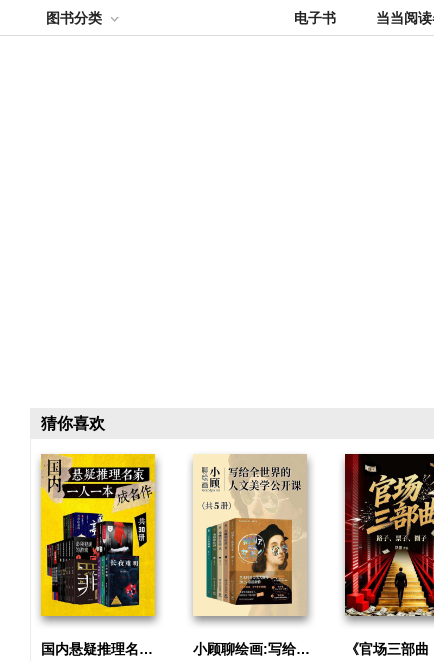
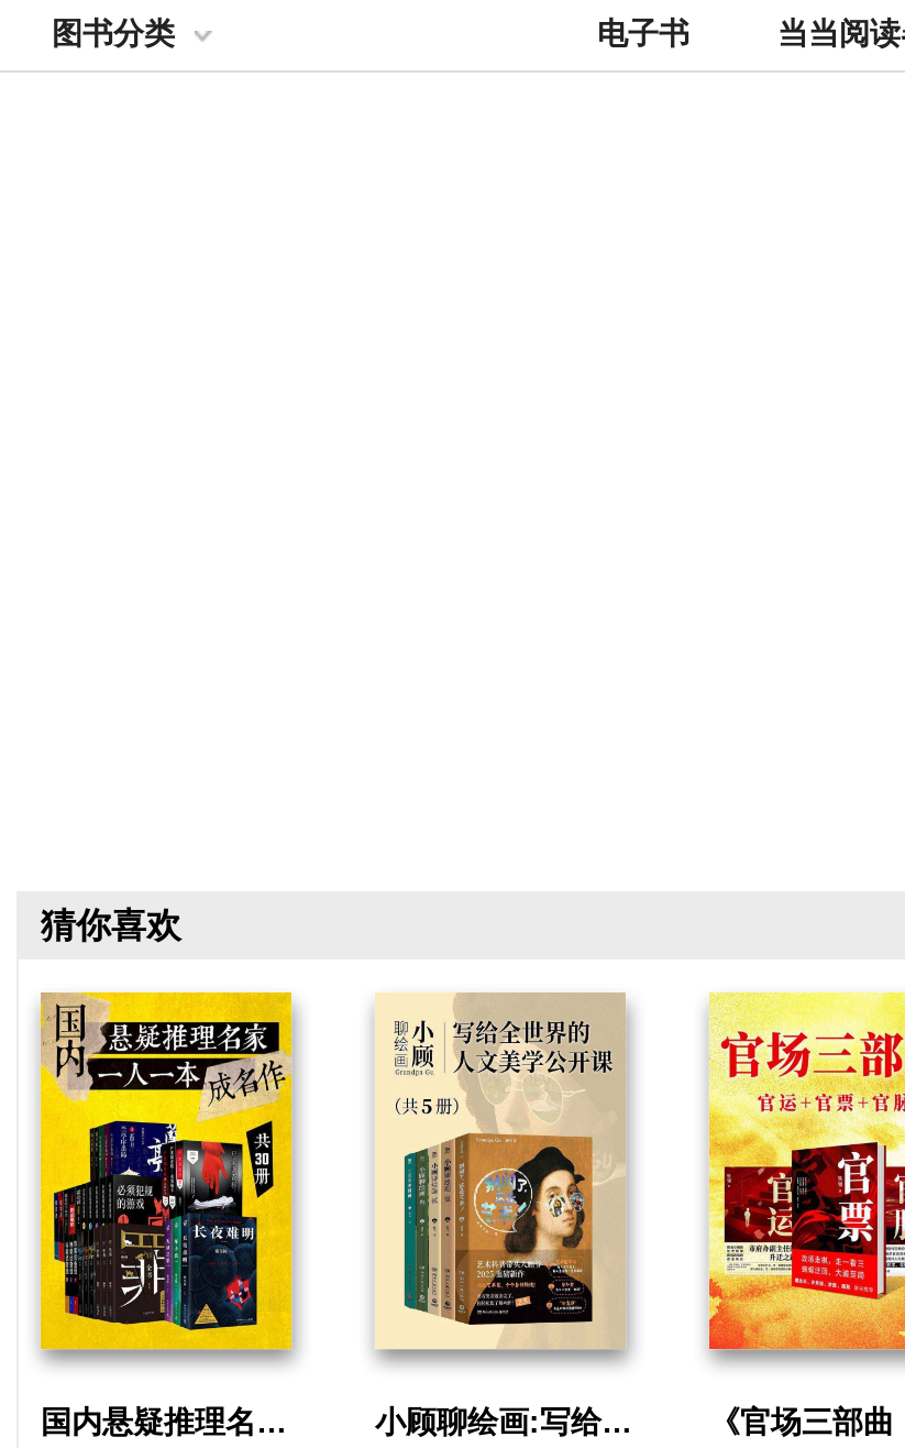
- [image]
+ [image]
